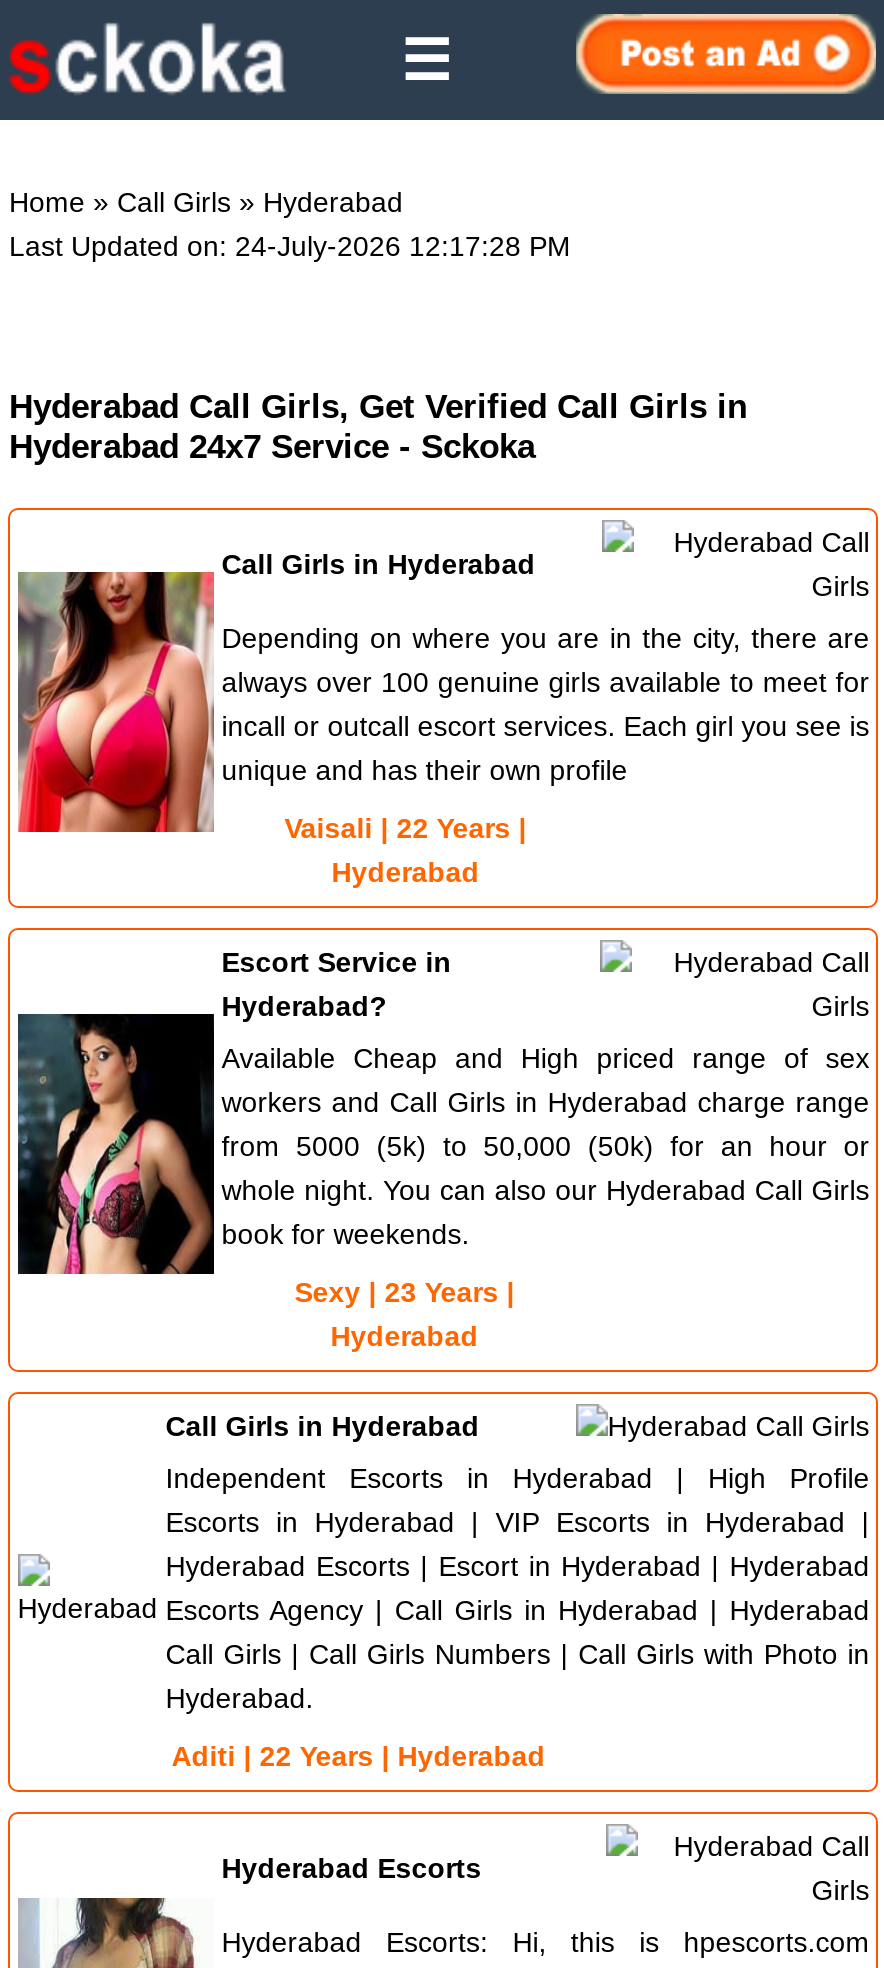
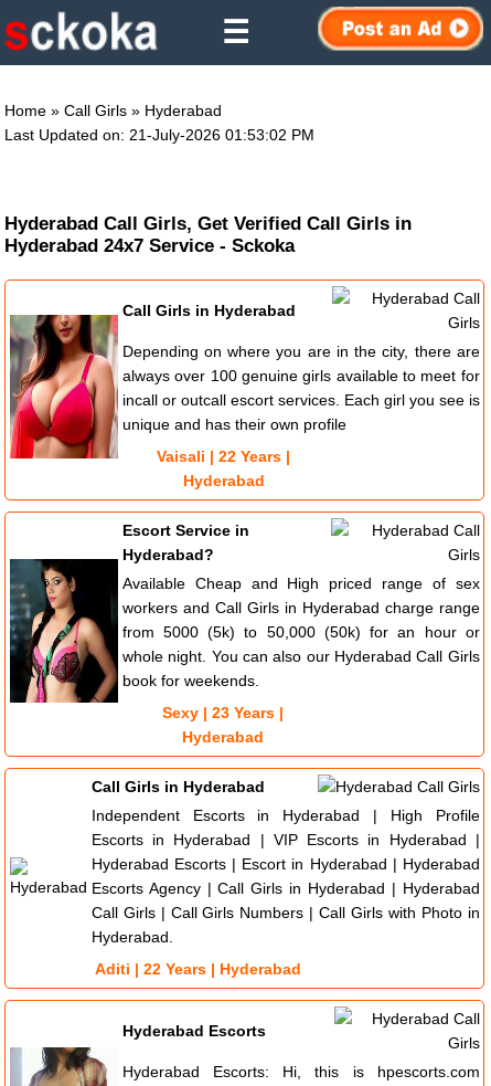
- Last Updated on: 24-July-2026 12:17:28 PM
+ Last Updated on: 21-July-2026 01:53:02 PM
